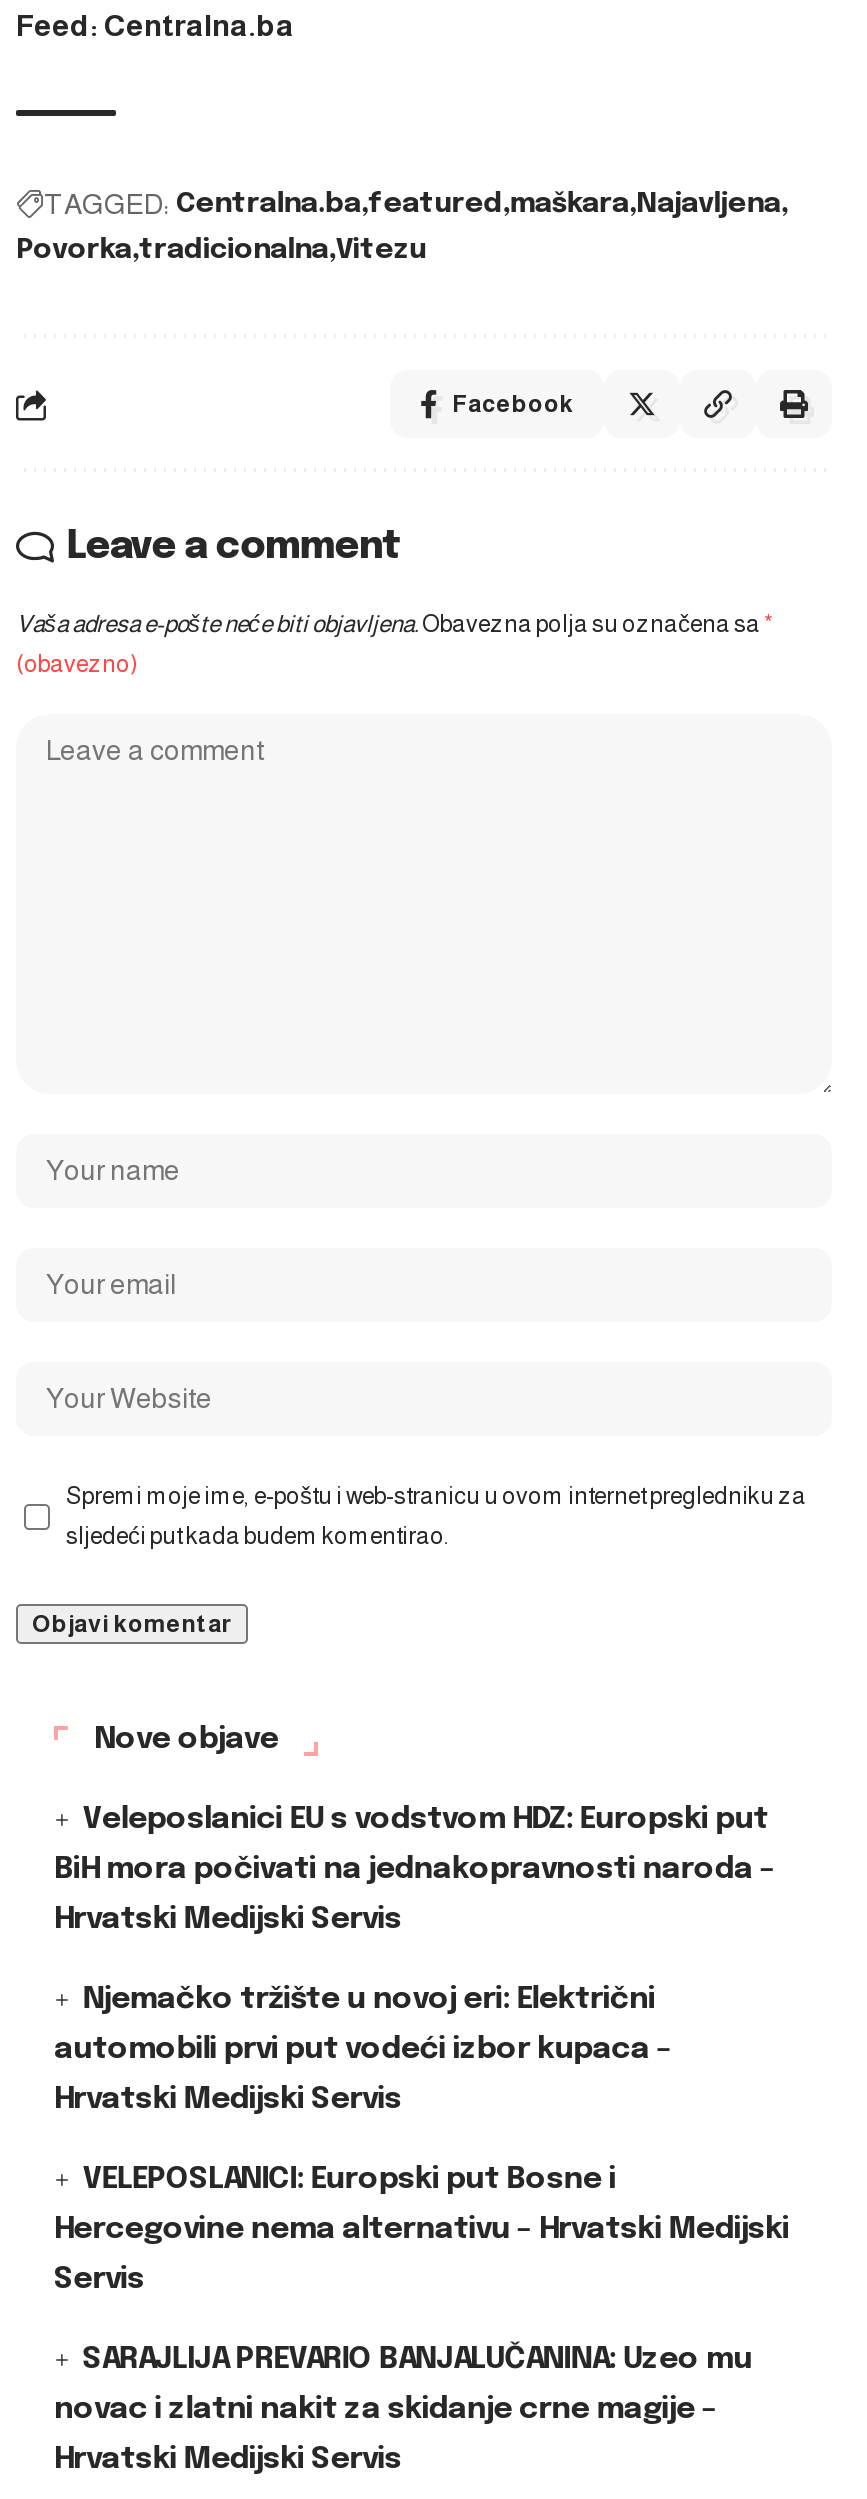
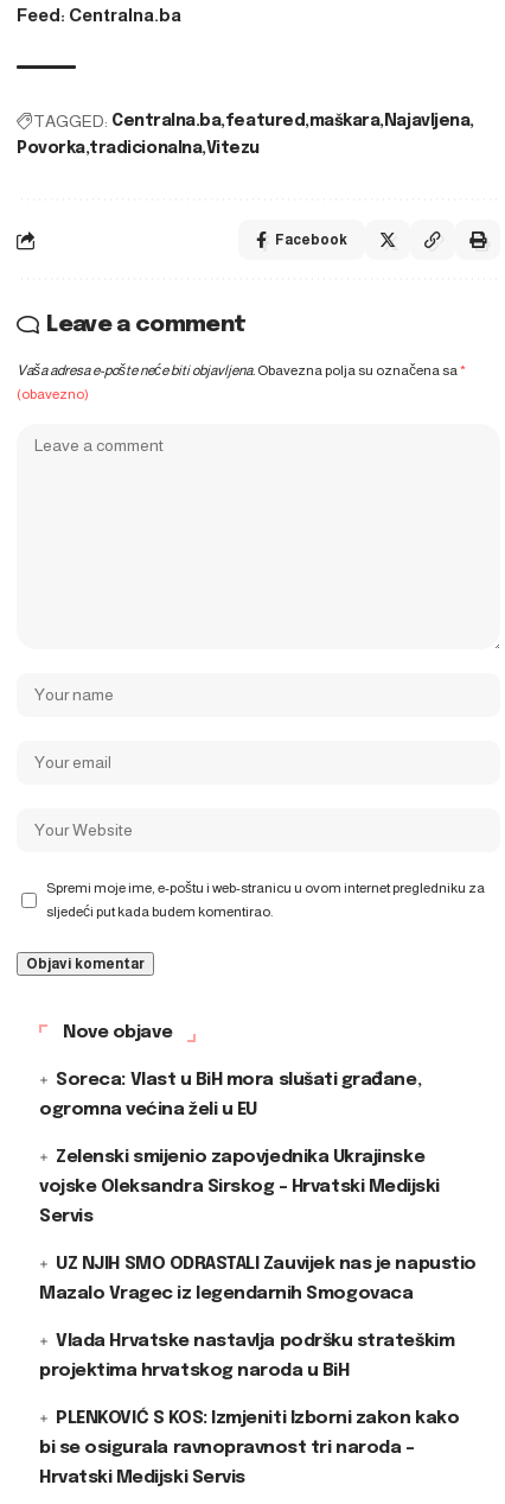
- Veleposlanici EU s vodstvom HDZ: Europski put
- BiH mora počivati na jednakopravnosti naroda –
- Hrvatski Medijski Servis
- Njemačko tržište u novoj eri: Električni
- automobili prvi put vodeći izbor kupaca –
- Hrvatski Medijski Servis
- VELEPOSLANICI: Europski put Bosne i
- Hercegovine nema alternativu – Hrvatski Medijski
+ Soreca: Vlast u BiH mora slušati građane,
+ ogromna većina želi u EU
+ Zelenski smijenio zapovjednika Ukrajinske
+ vojske Oleksandra Sirskog – Hrvatski Medijski

moved up: Servis

- SARAJLIJA PREVARIO BANJALUČANINA: Uzeo mu
- novac i zlatni nakit za skidanje crne magije –
+ UZ NJIH SMO ODRASTALI Zauvijek nas je napustio
+ Mazalo Vragec iz legendarnih Smogovaca
+ Vlada Hrvatske nastavlja podršku strateškim
+ projektima hrvatskog naroda u BiH
+ PLENKOVIĆ S KOS: Izmjeniti Izborni zakon kako
+ bi se osigurala ravnopravnost tri naroda –
